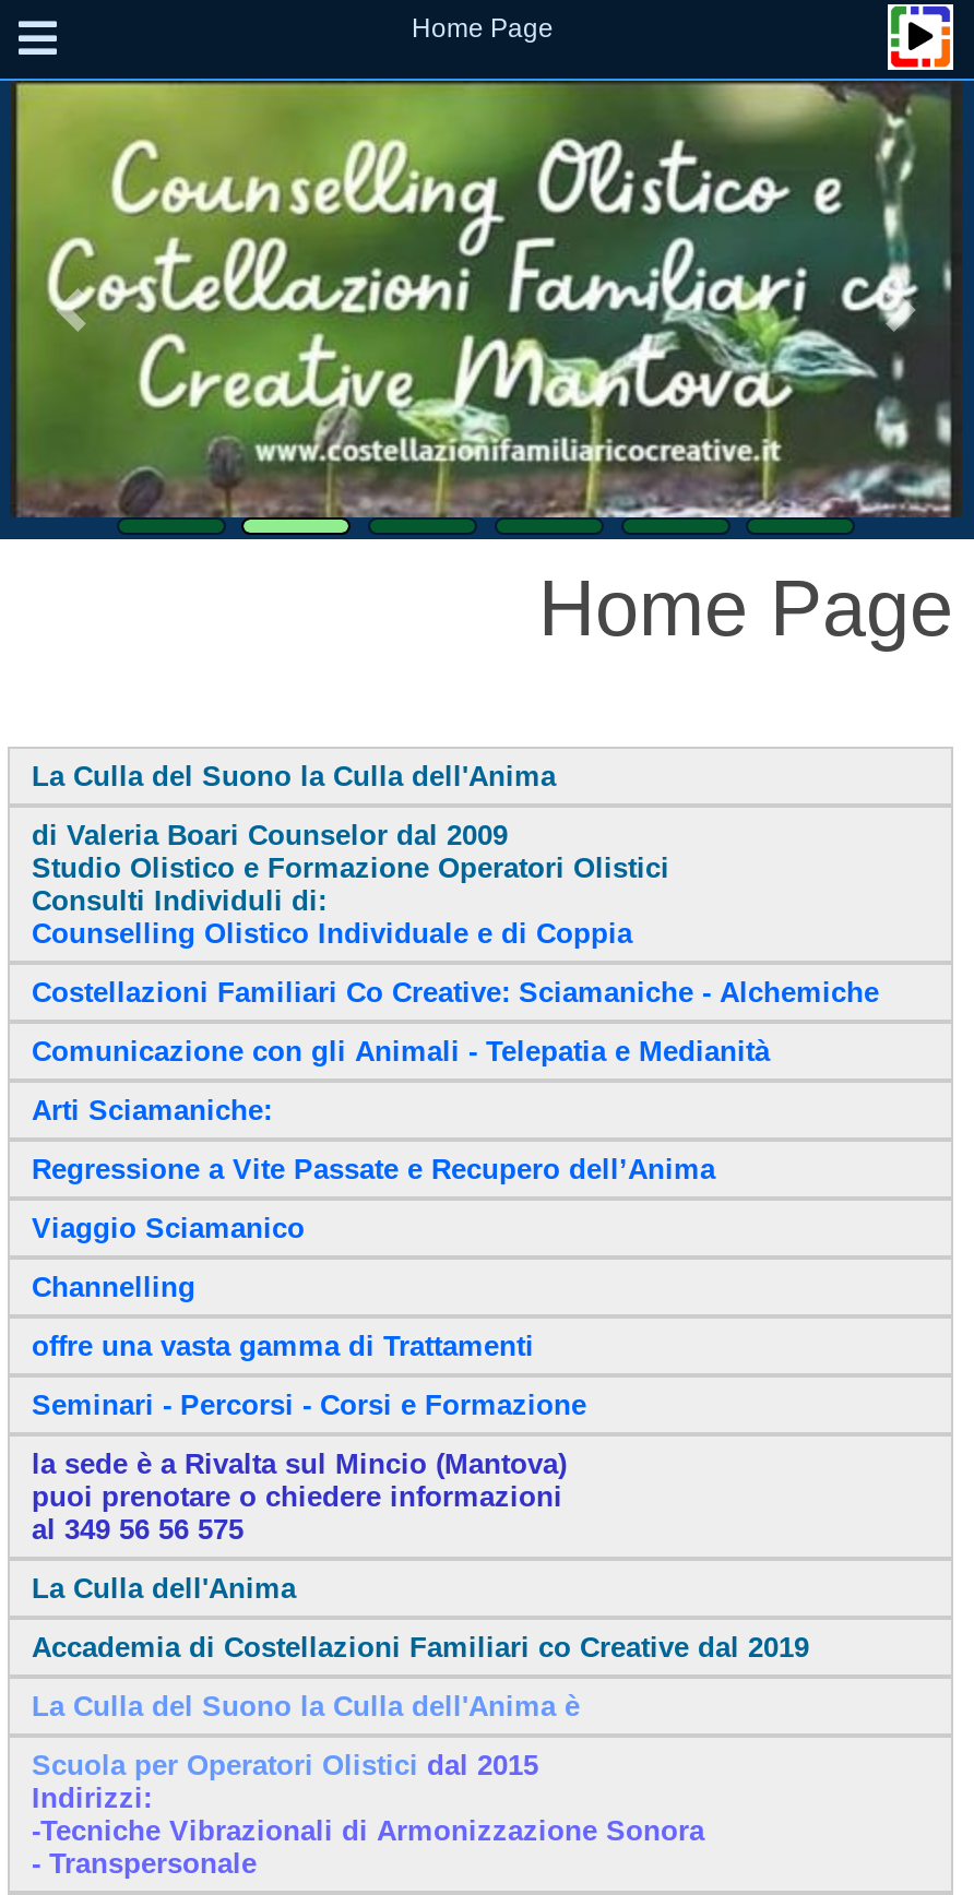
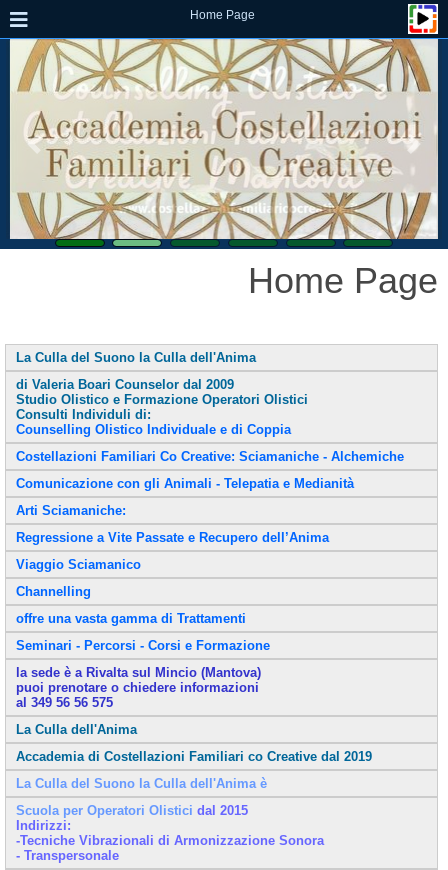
- [image]
+ [image]
